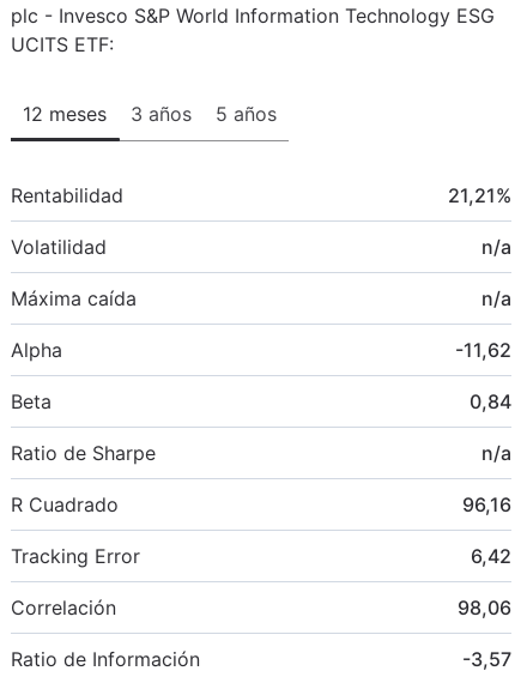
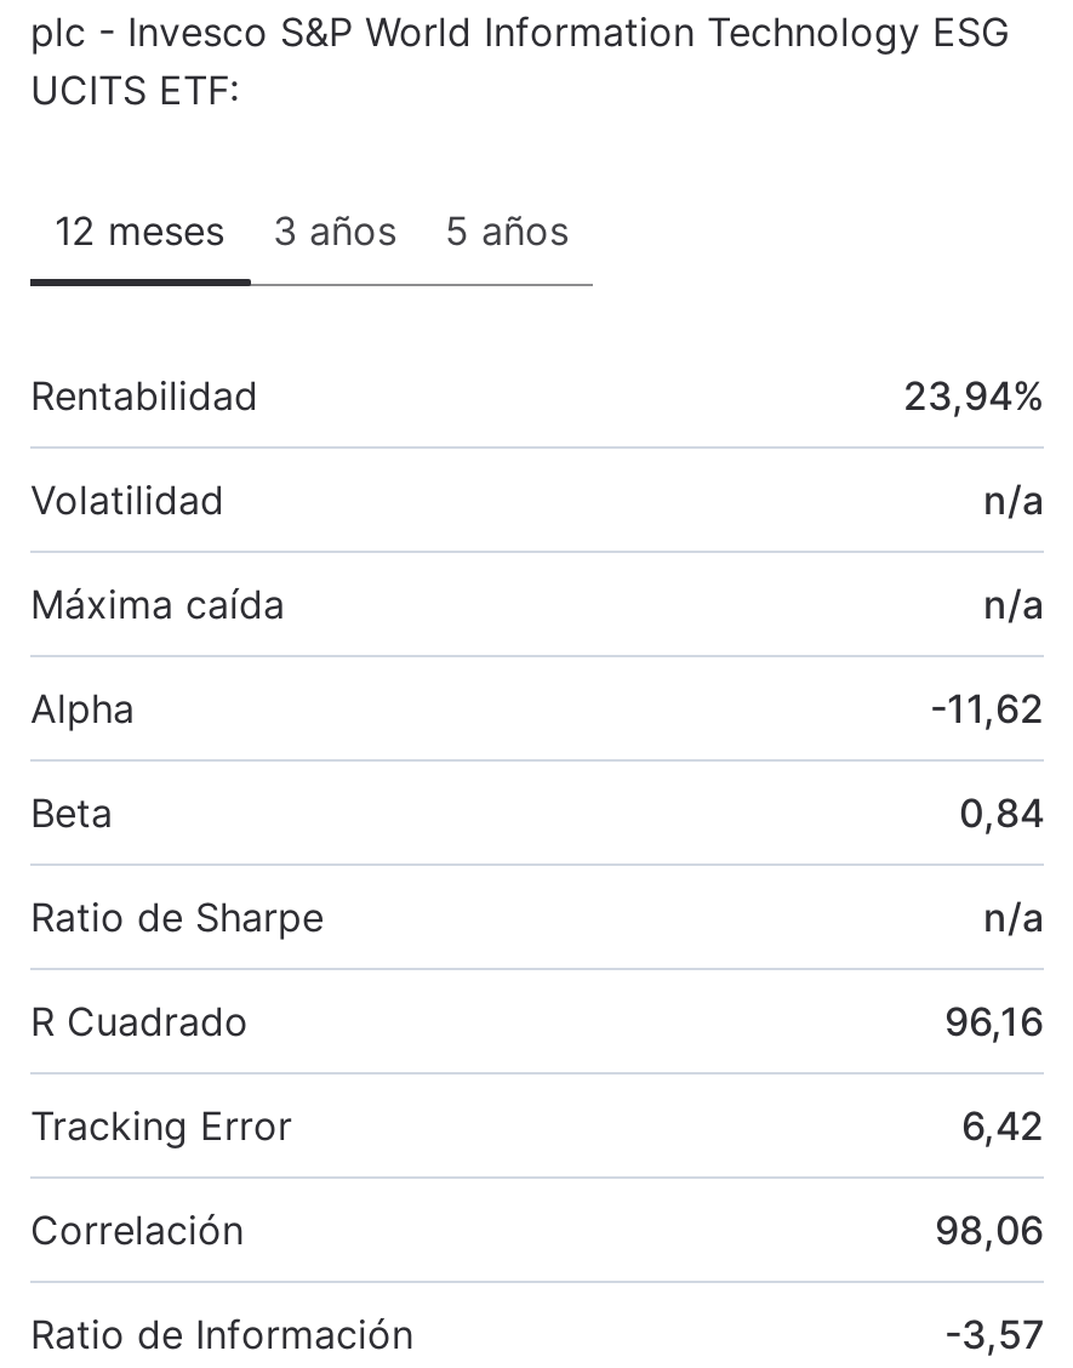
- 21,21%
+ 23,94%
